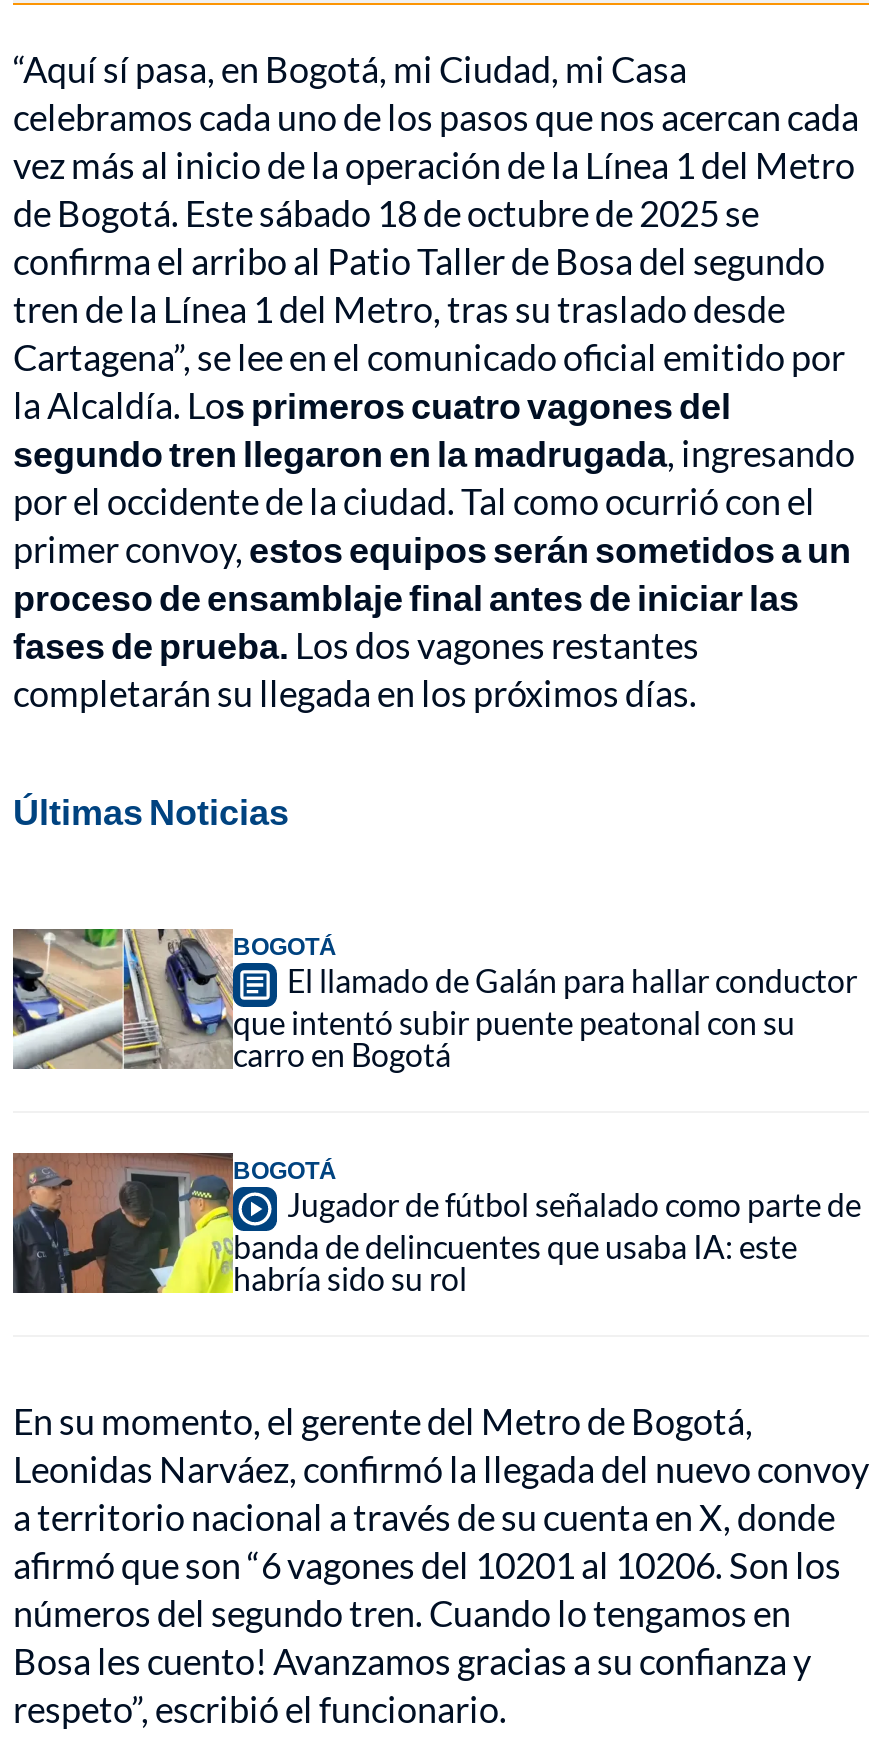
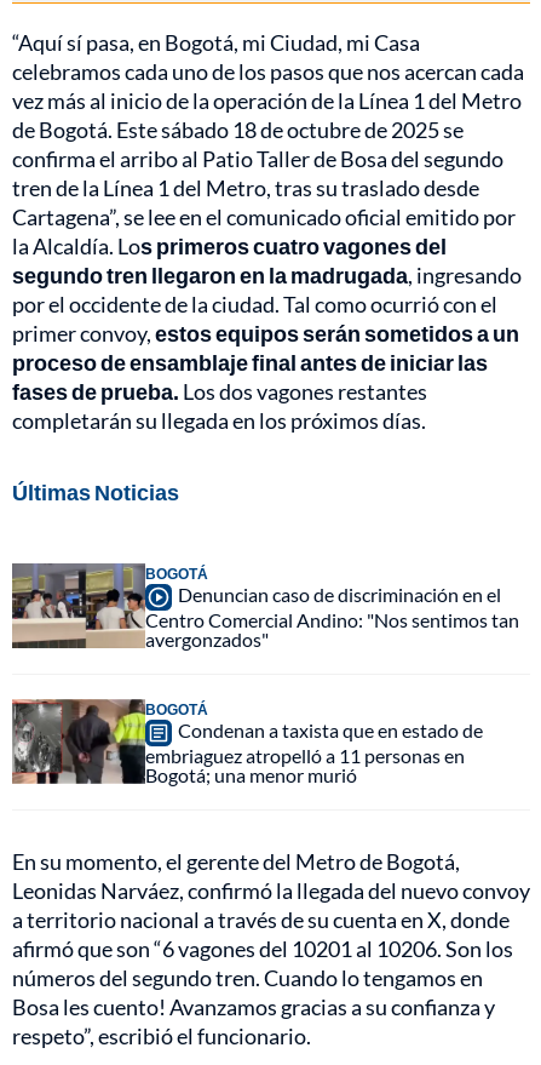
- [image]
- El llamado de Galán para hallar conductor
- que intentó subir puente peatonal con su
- carro en Bogotá
+ [image]
+ Denuncian caso de discriminación en el
+ Centro Comercial Andino: "Nos sentimos tan
+ avergonzados"

- [image]
- Jugador de fútbol señalado como parte de
- banda de delincuentes que usaba IA: este
- habría sido su rol
+ [image]
+ Condenan a taxista que en estado de
+ embriaguez atropelló a 11 personas en
+ Bogotá; una menor murió
